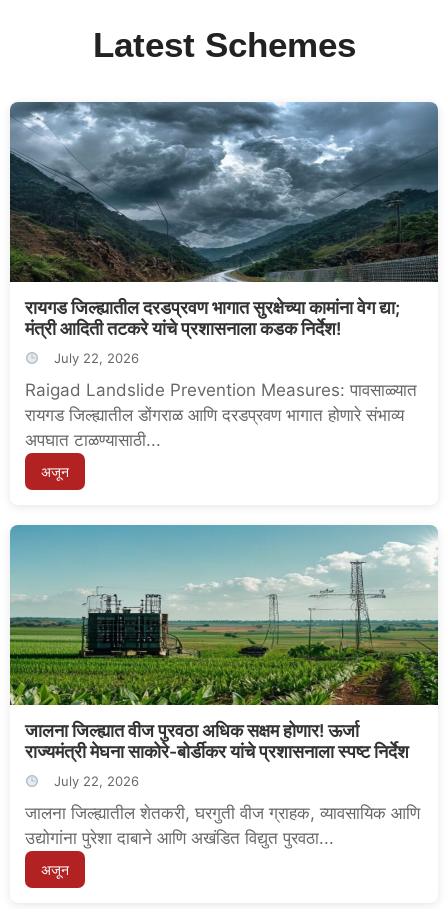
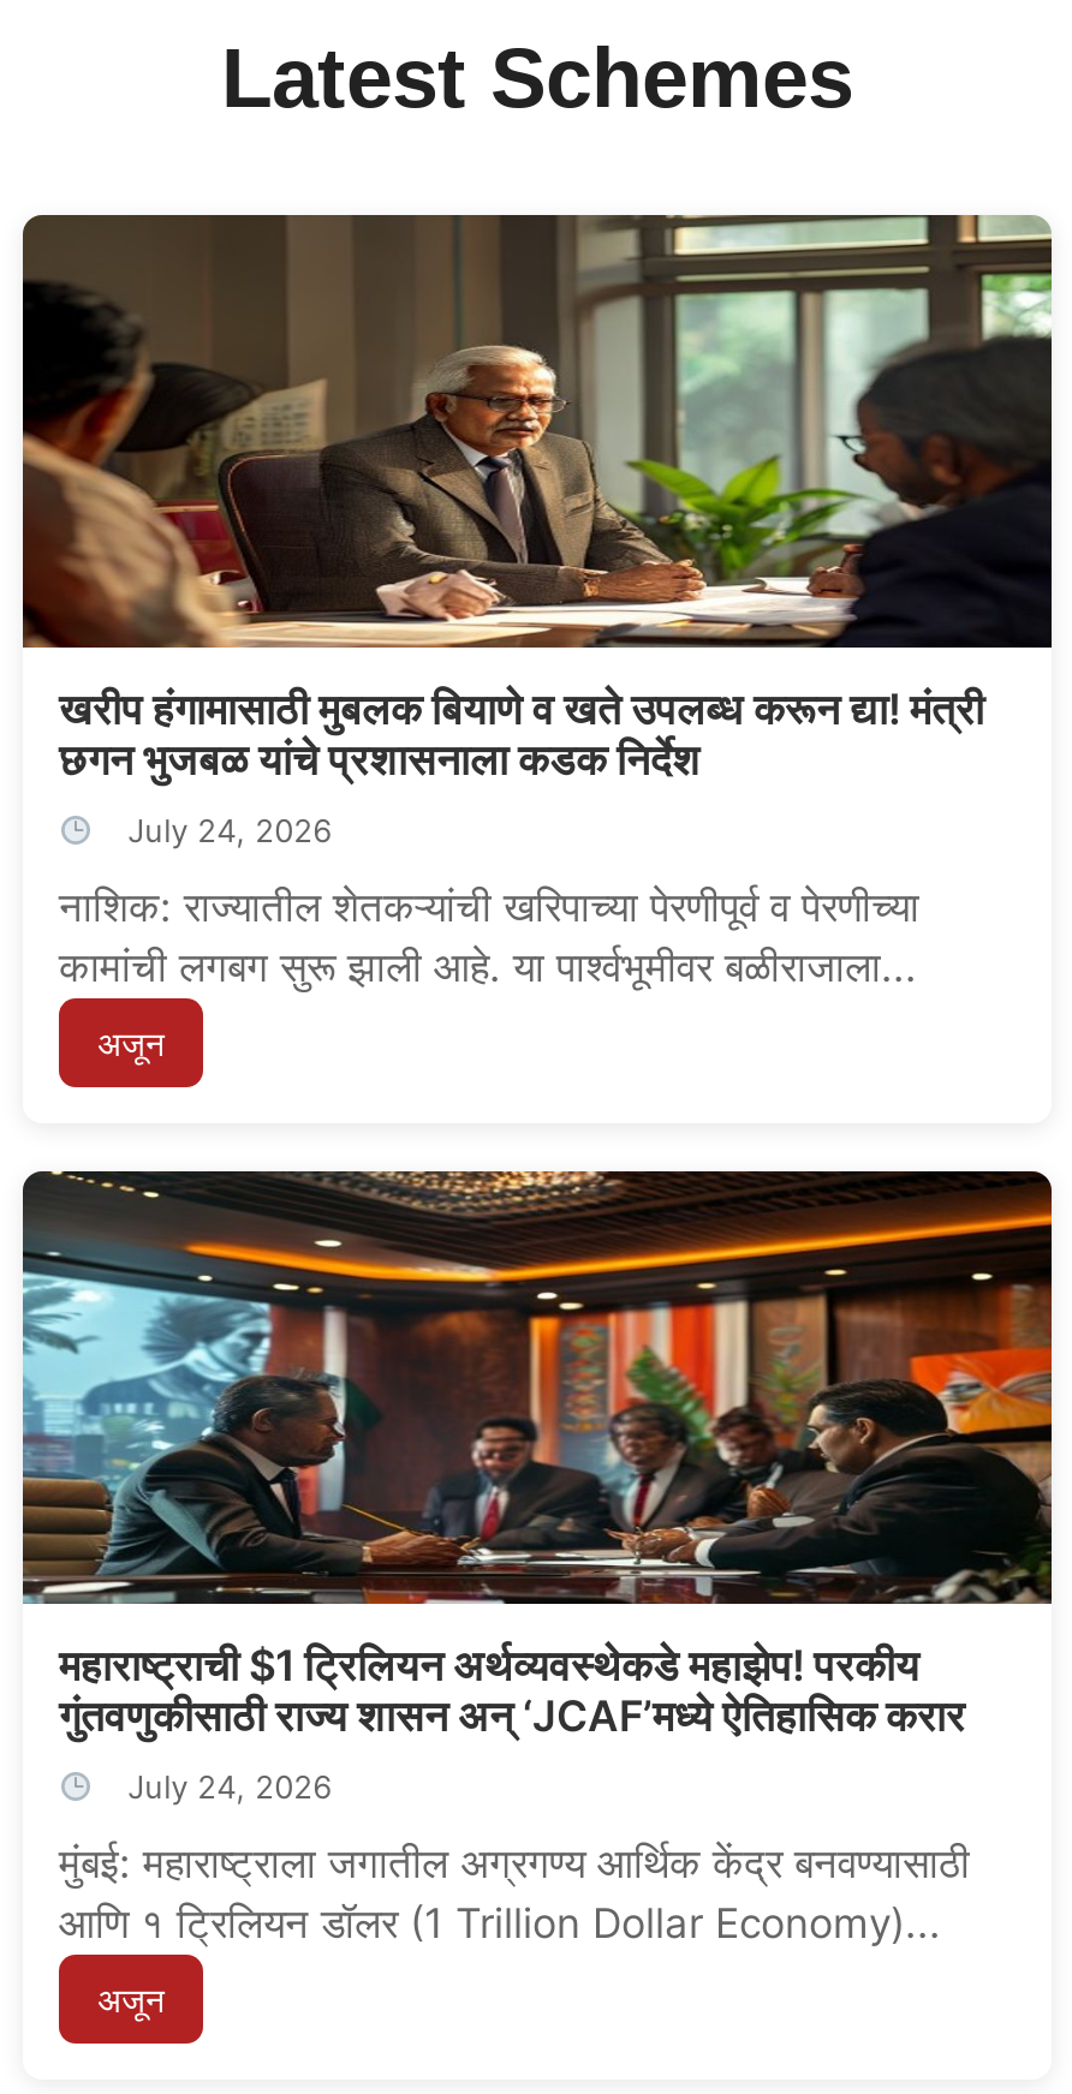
- [image]
- रायगड जिल्ह्यातील दरडप्रवण भागात सुरक्षेच्या कामांना वेग द्या;
- मंत्री आदिती तटकरे यांचे प्रशासनाला कडक निर्देश!
+ [image]
+ खरीप हंगामासाठी मुबलक बियाणे व खते उपलब्ध करून द्या! मंत्री
+ छगन भुजबळ यांचे प्रशासनाला कडक निर्देश

- July 22, 2026
+ July 24, 2026

- Raigad Landslide Prevention Measures: पावसाळ्यात
- रायगड जिल्ह्यातील डोंगराळ आणि दरडप्रवण भागात होणारे संभाव्य
- अपघात टाळण्यासाठी...
+ नाशिक: राज्यातील शेतकऱ्यांची खरिपाच्या पेरणीपूर्व व पेरणीच्या
+ कामांची लगबग सुरू झाली आहे. या पार्श्वभूमीवर बळीराजाला...

- [image]
- जालना जिल्ह्यात वीज पुरवठा अधिक सक्षम होणार! ऊर्जा
- राज्यमंत्री मेघना साकोरे-बोर्डीकर यांचे प्रशासनाला स्पष्ट निर्देश
+ [image]
+ महाराष्ट्राची $1 ट्रिलियन अर्थव्यवस्थेकडे महाझेप! परकीय
+ गुंतवणुकीसाठी राज्य शासन अन् ‘JCAF’मध्ये ऐतिहासिक करार

- July 22, 2026
+ July 24, 2026

- जालना जिल्ह्यातील शेतकरी, घरगुती वीज ग्राहक, व्यावसायिक आणि
- उद्योगांना पुरेशा दाबाने आणि अखंडित विद्युत पुरवठा...
+ मुंबई: महाराष्ट्राला जगातील अग्रगण्य आर्थिक केंद्र बनवण्यासाठी
+ आणि १ ट्रिलियन डॉलर (1 Trillion Dollar Economy)...
